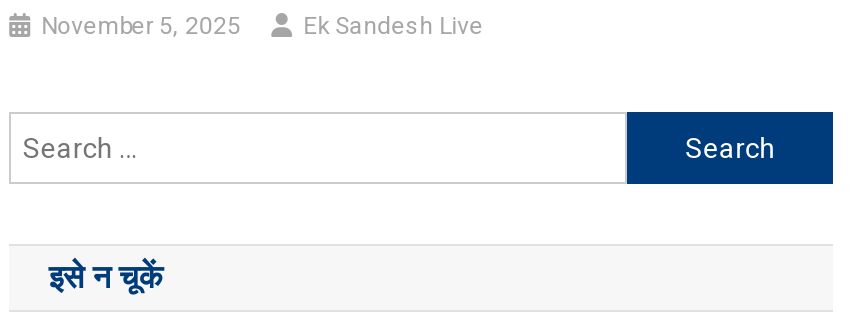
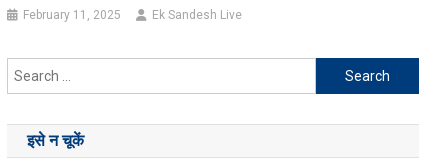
- November 5, 2025
+ February 11, 2025
